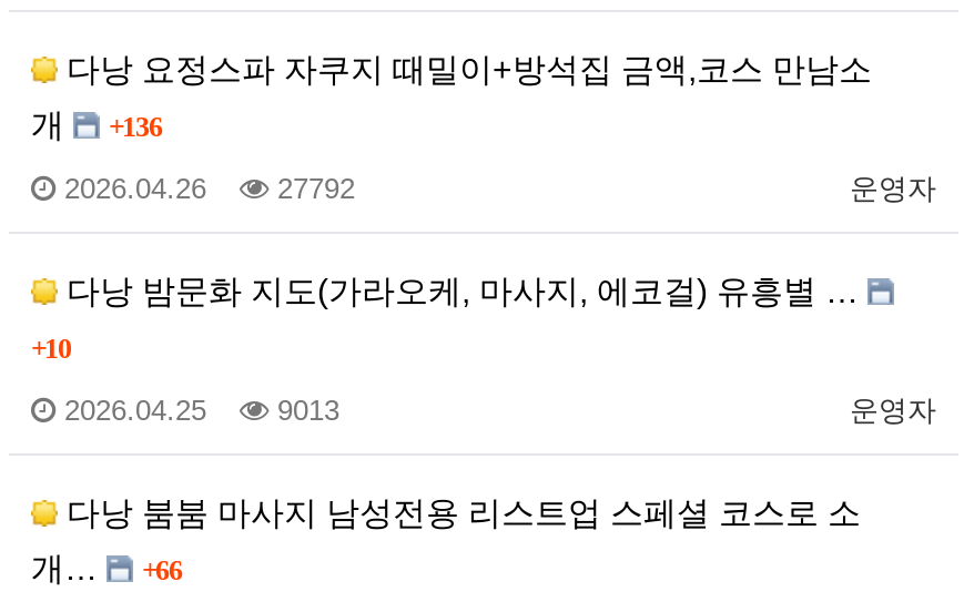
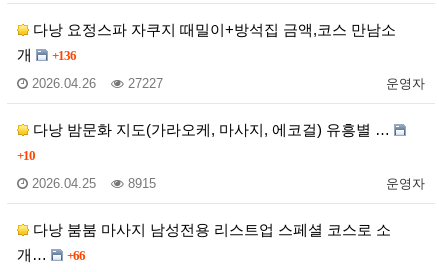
- 27792
+ 27227

- 9013
+ 8915
